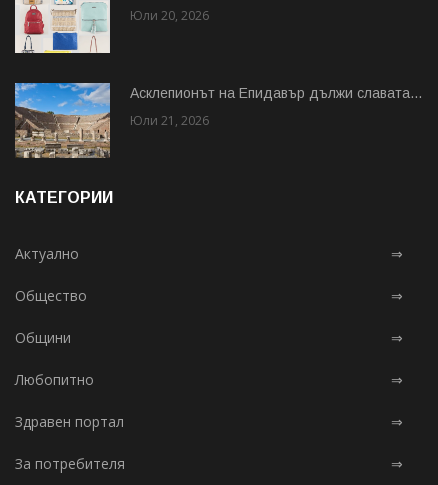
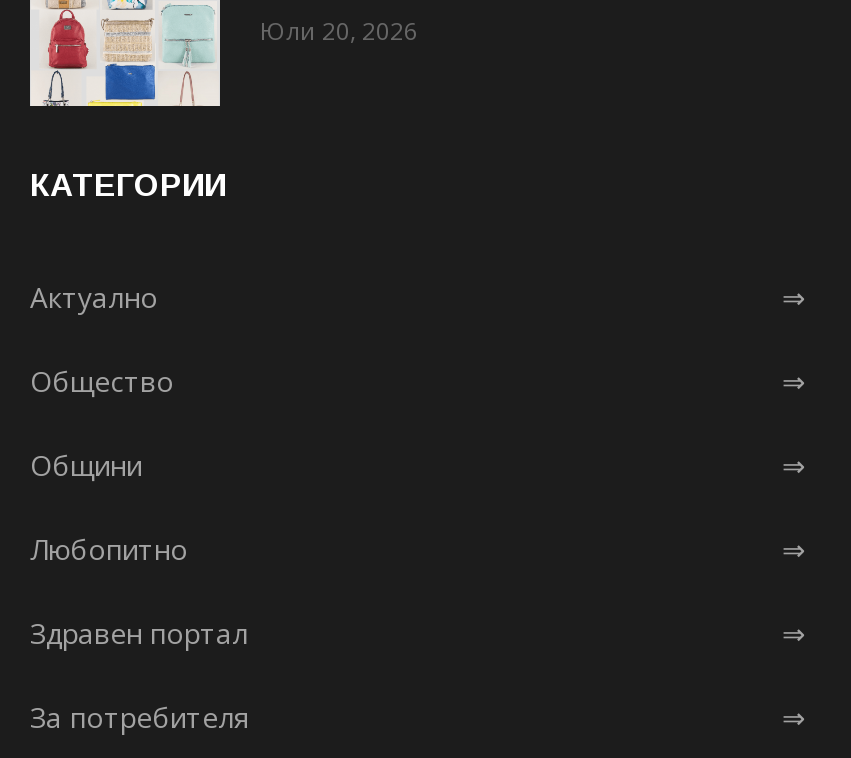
- [image]
- Асклепионът на Епидавър дължи славата...
- Юли 21, 2026
